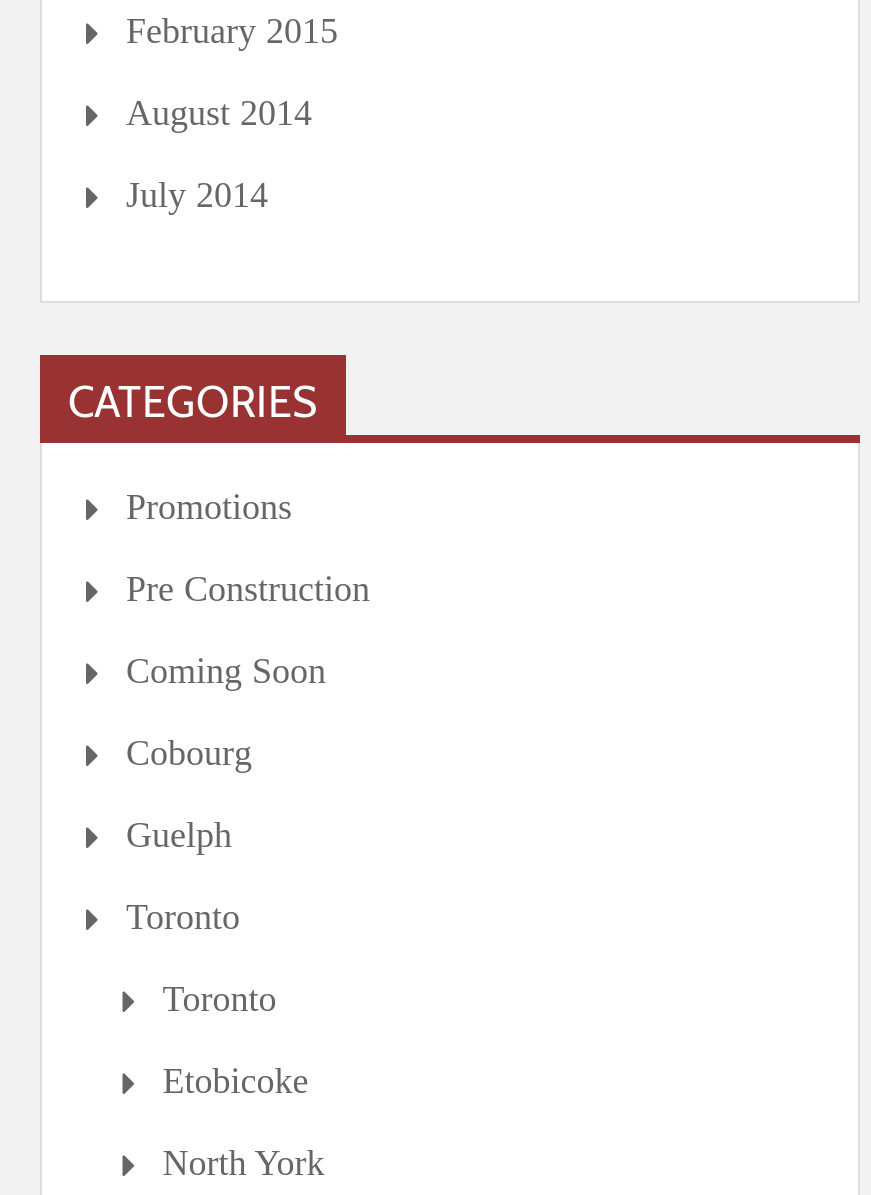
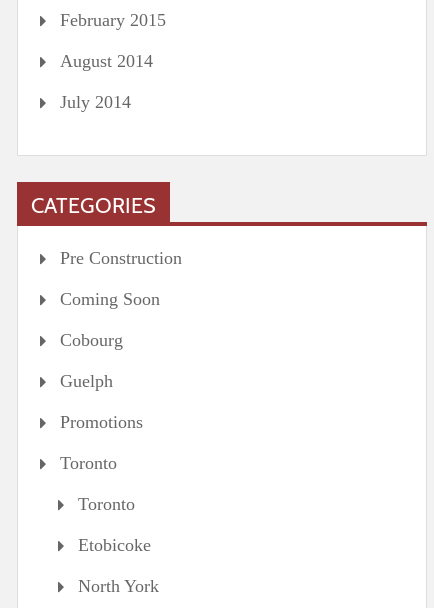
moved down: Promotions

moved up: Pre Construction | Coming Soon | Cobourg | Guelph
